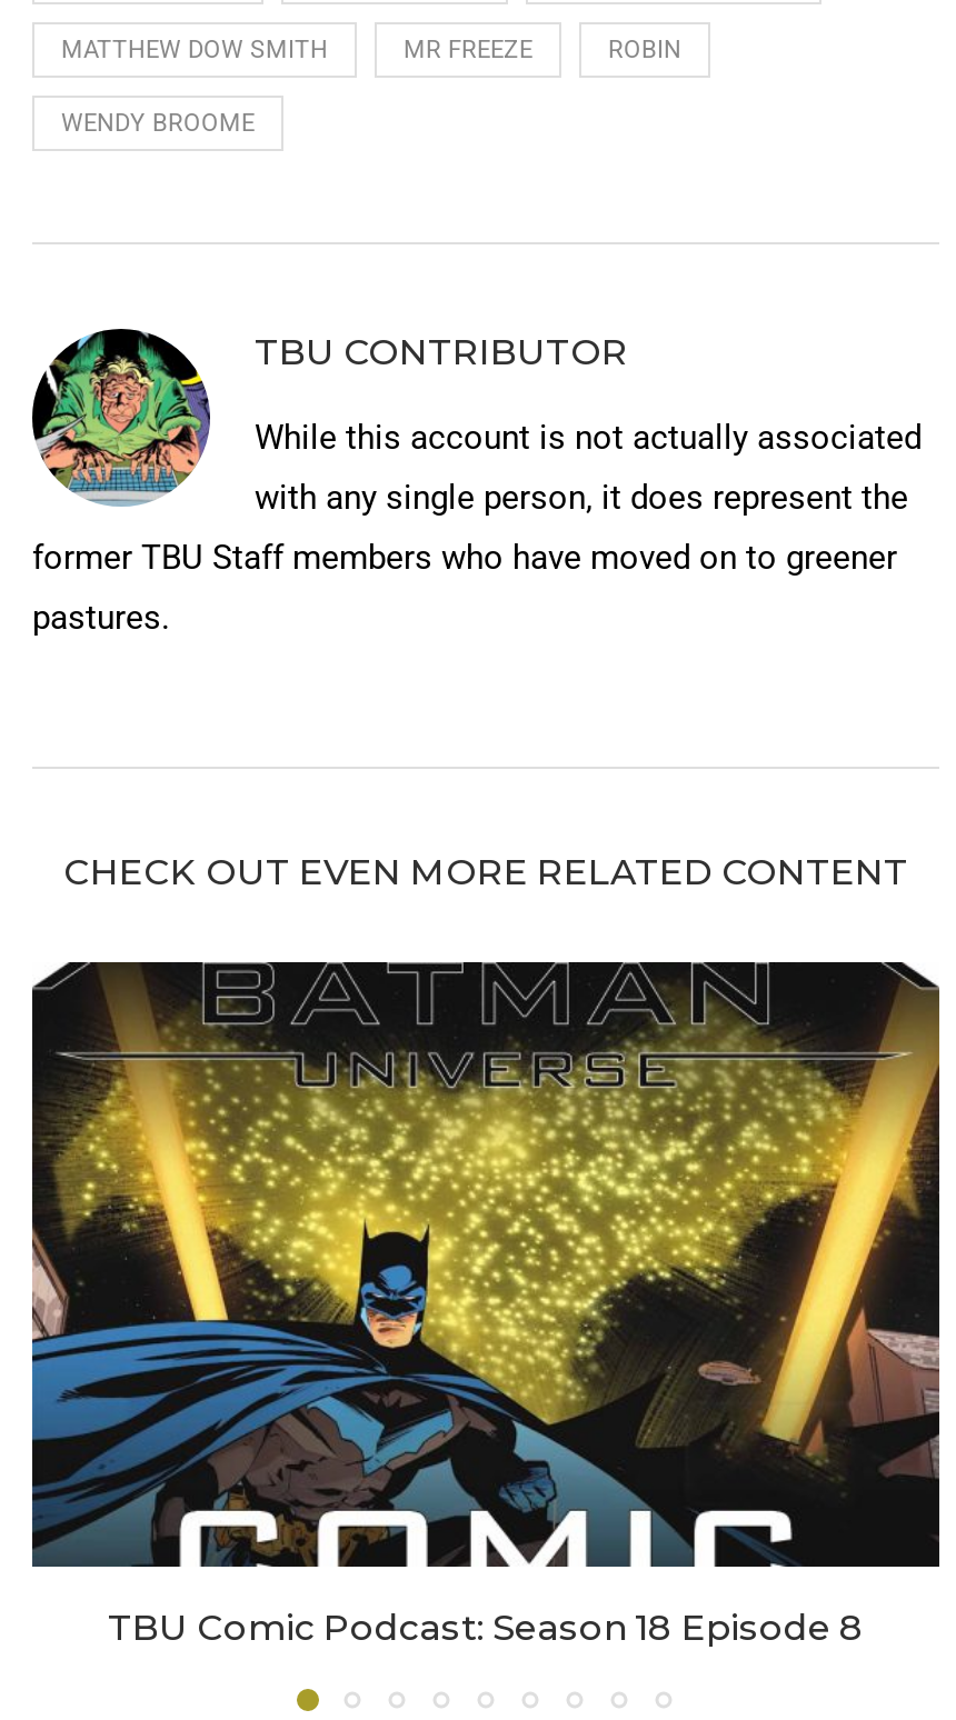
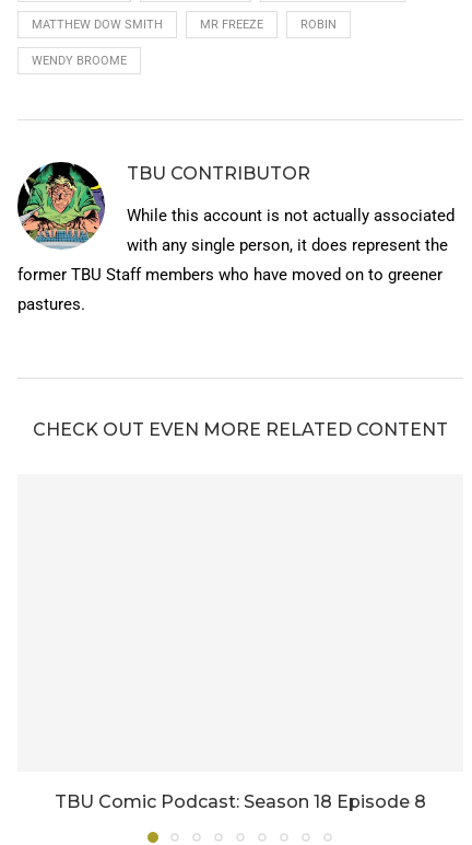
- [image]
